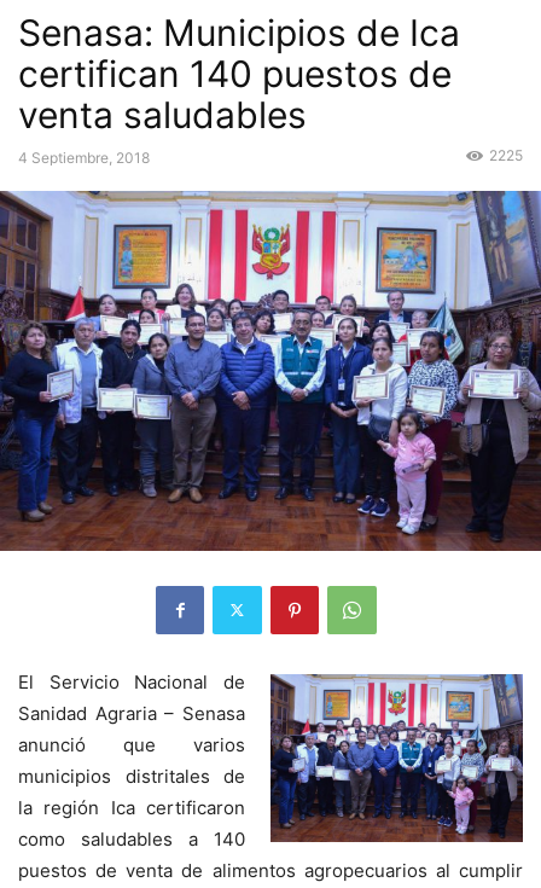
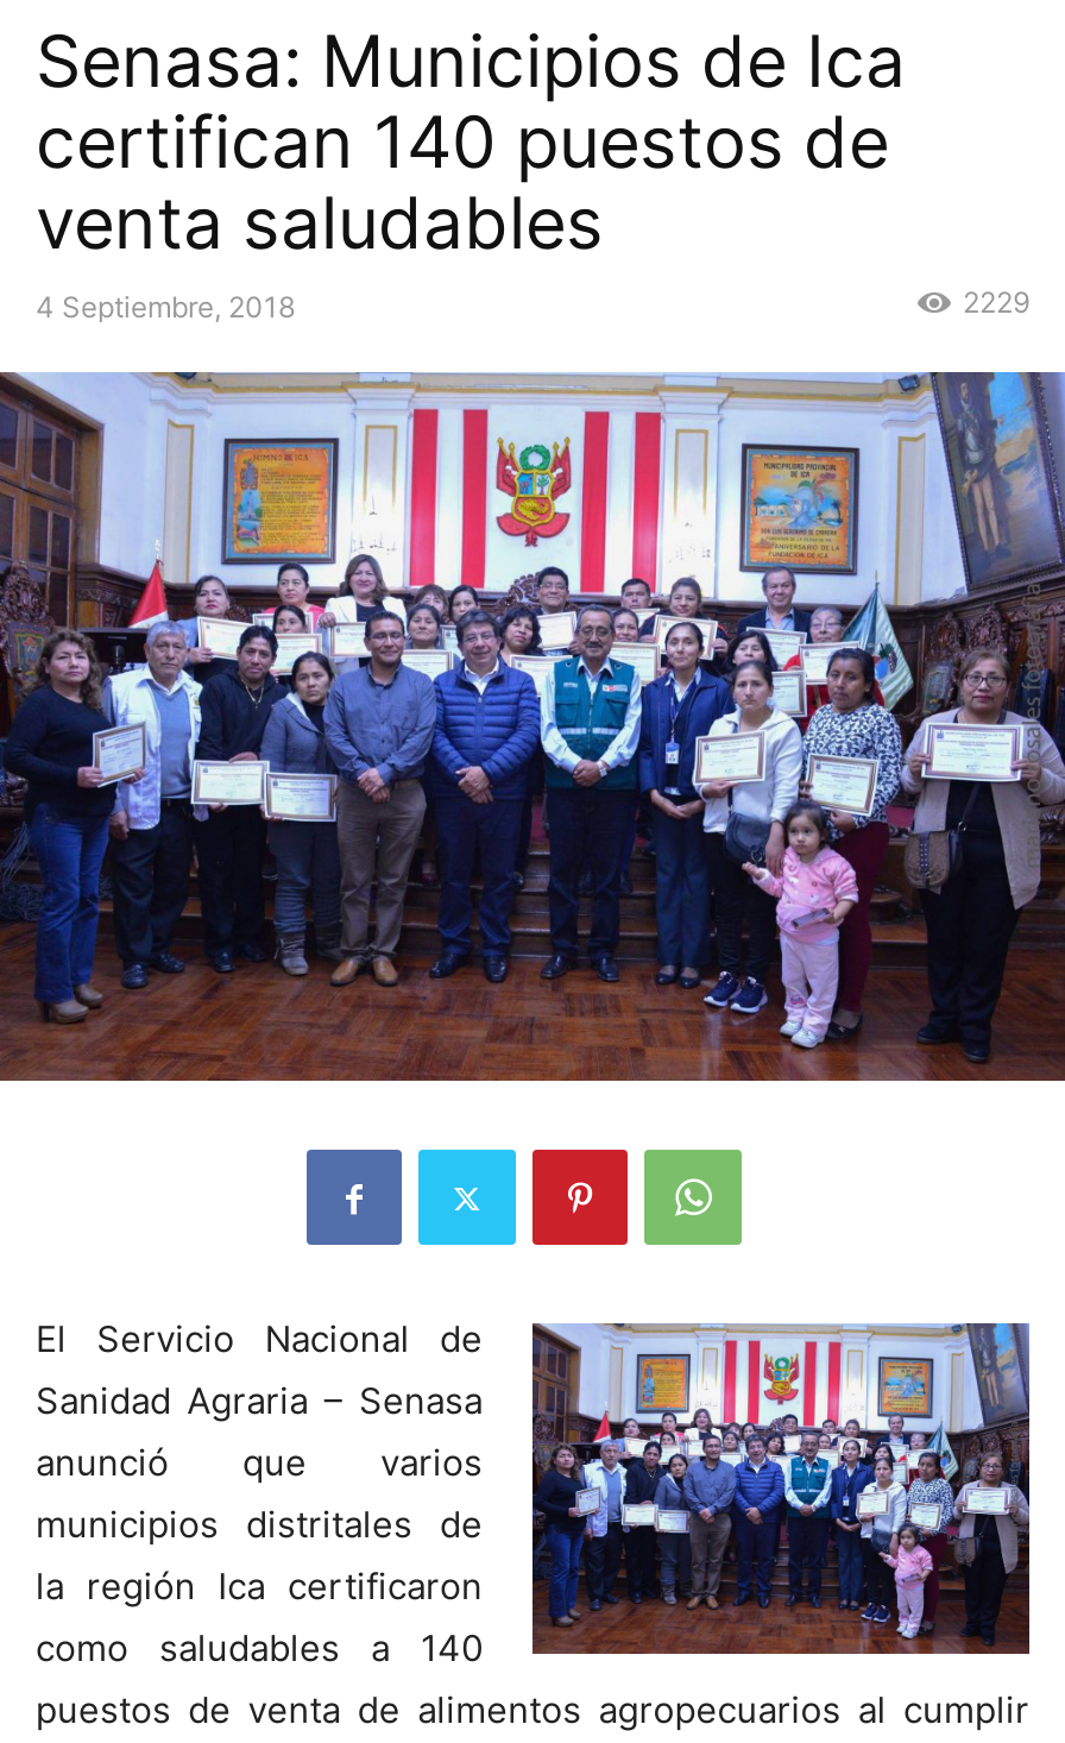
- 2225
+ 2229
